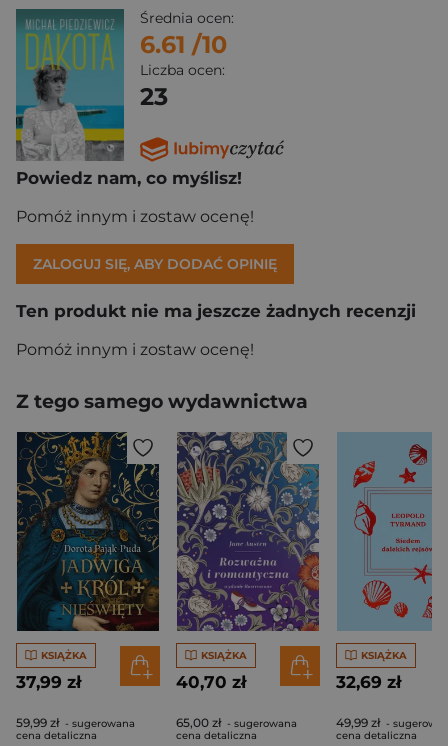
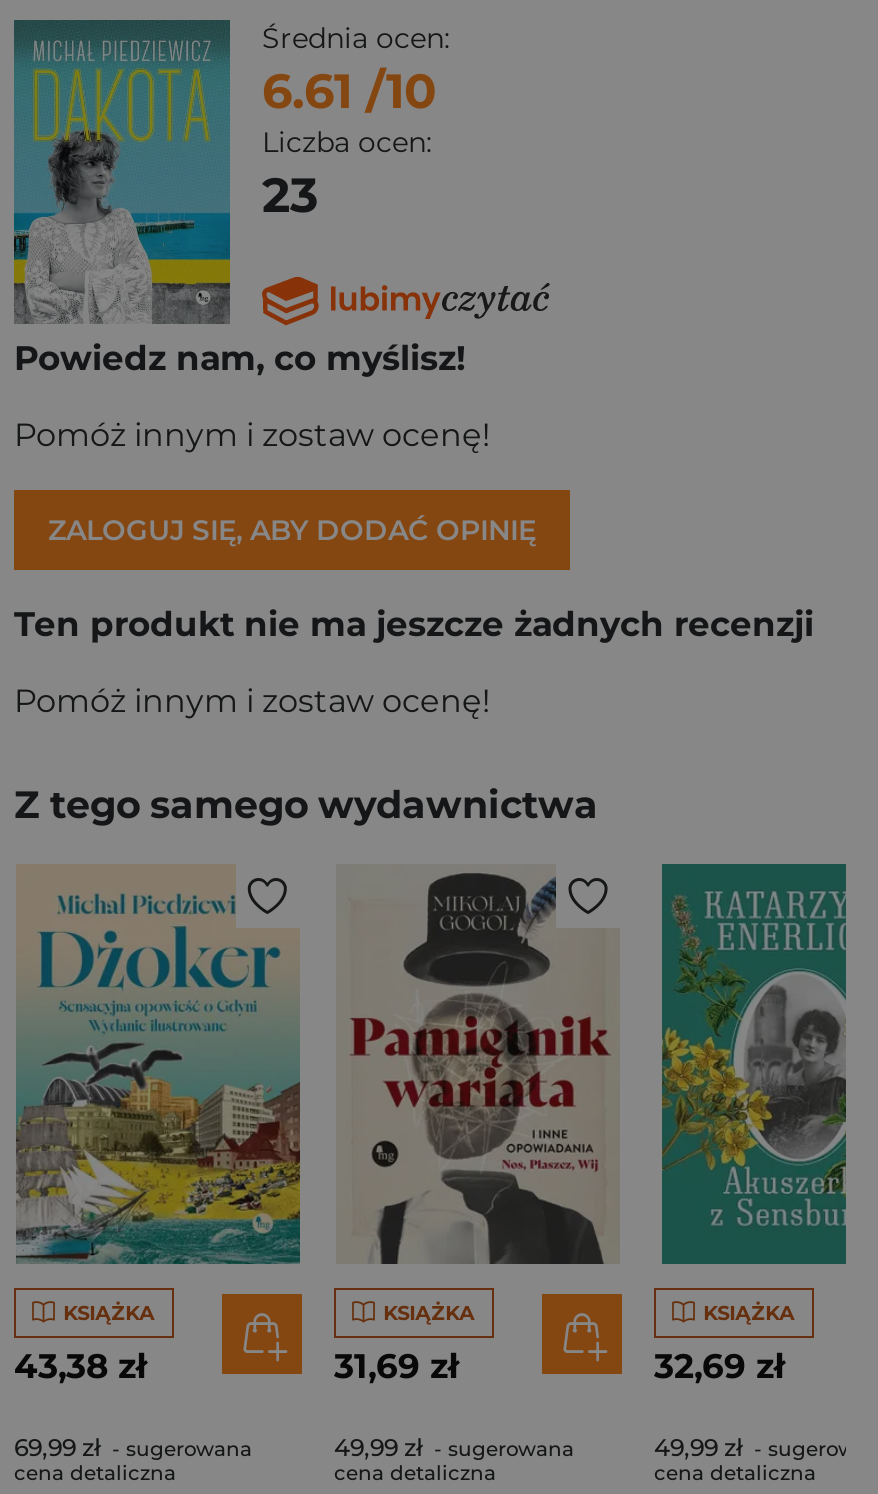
- [image]
+ [image]

- [image]
+ [image]

- [image]
+ [image]

- 37,99 zł
+ 43,38 zł

- 40,70 zł
+ 31,69 zł

- 59,99 zł - sugerowana
+ 69,99 zł - sugerowana

- 65,00 zł - sugerowana
+ 49,99 zł - sugerowana
